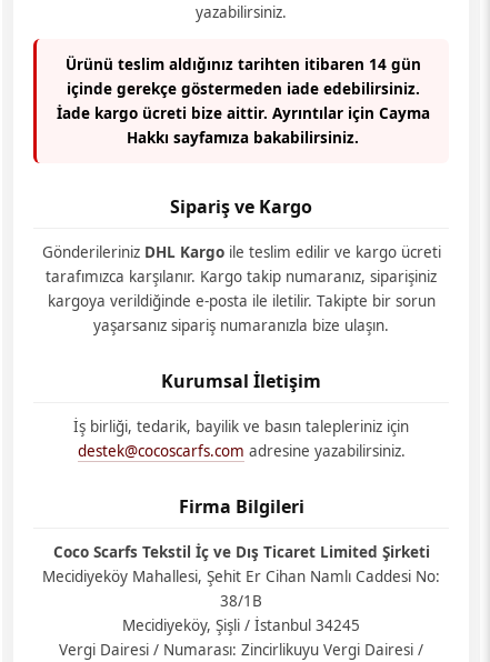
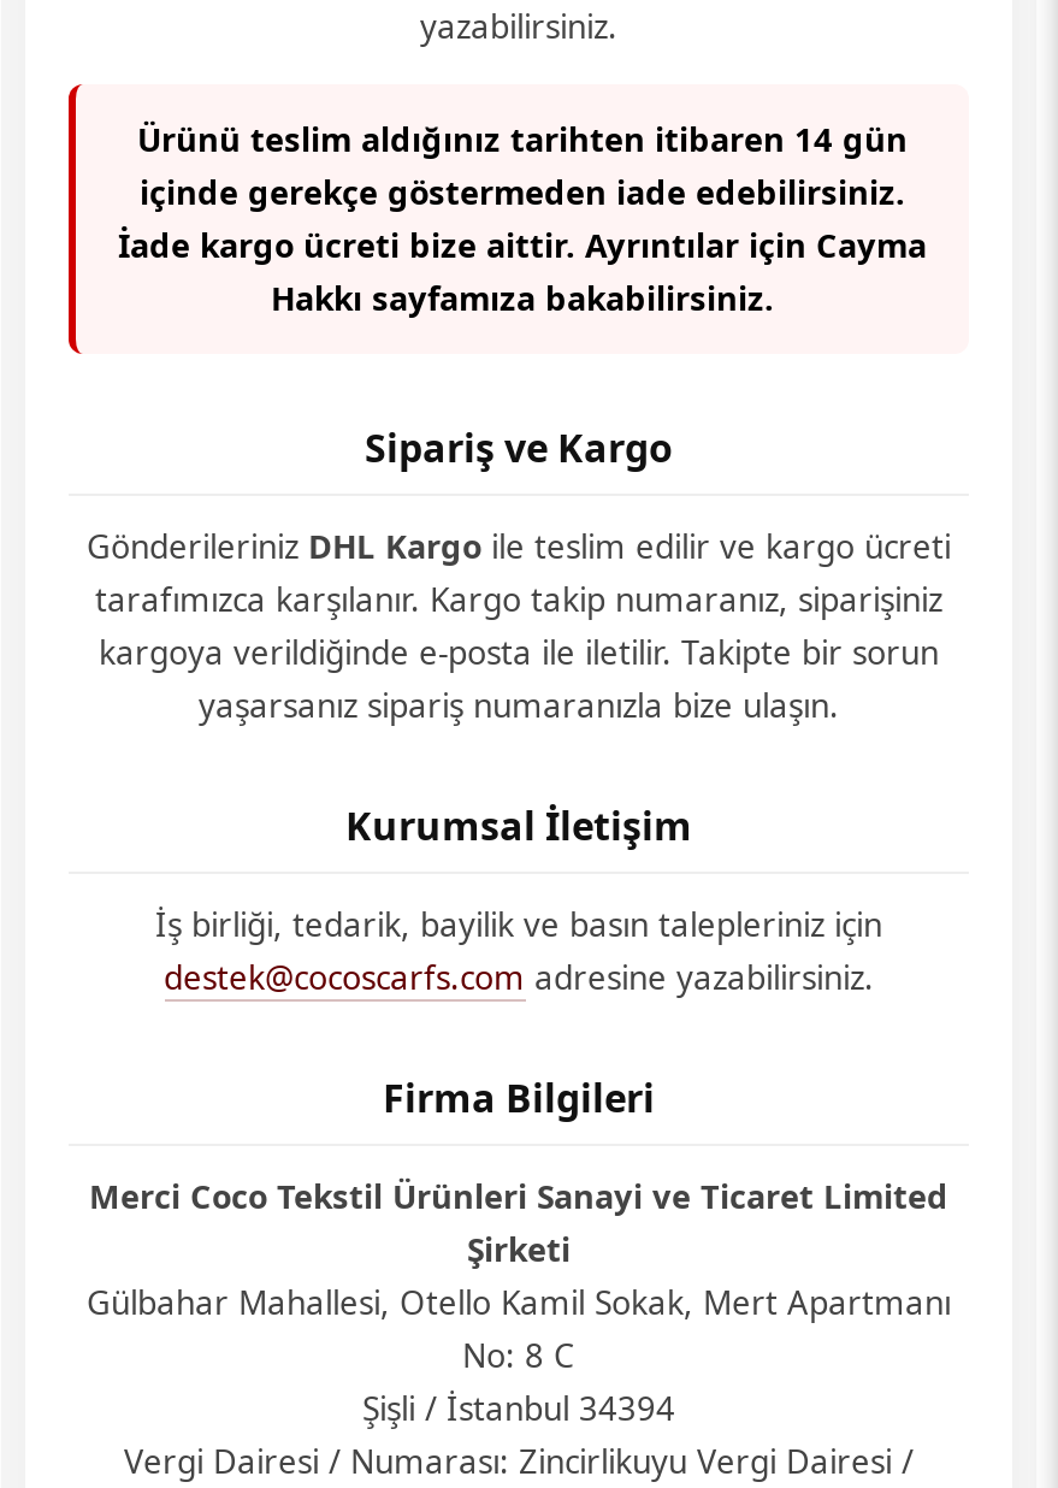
- Coco Scarfs Tekstil İç ve Dış Ticaret Limited Şirketi
- Mecidiyeköy Mahallesi, Şehit Er Cihan Namlı Caddesi No:
- 38/1B
- Mecidiyeköy, Şişli / İstanbul 34245
+ Merci Coco Tekstil Ürünleri Sanayi ve Ticaret Limited
+ Şirketi
+ Gülbahar Mahallesi, Otello Kamil Sokak, Mert Apartmanı
+ No: 8 C
+ Şişli / İstanbul 34394
